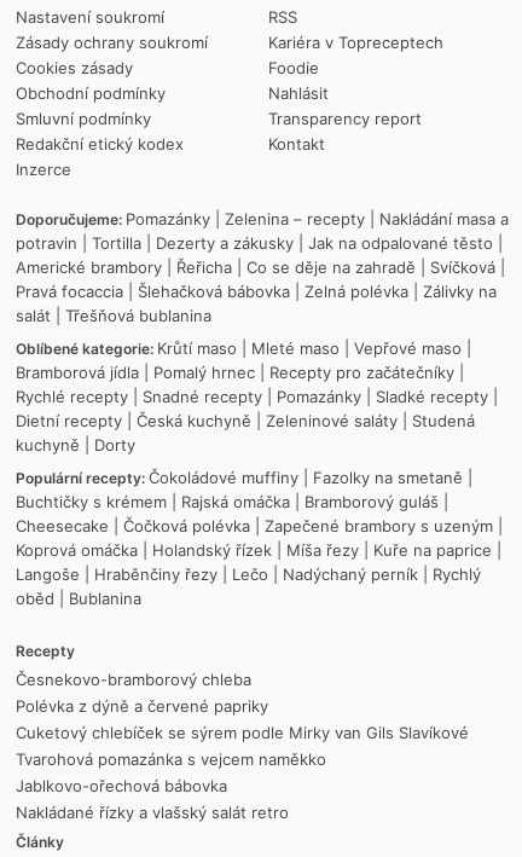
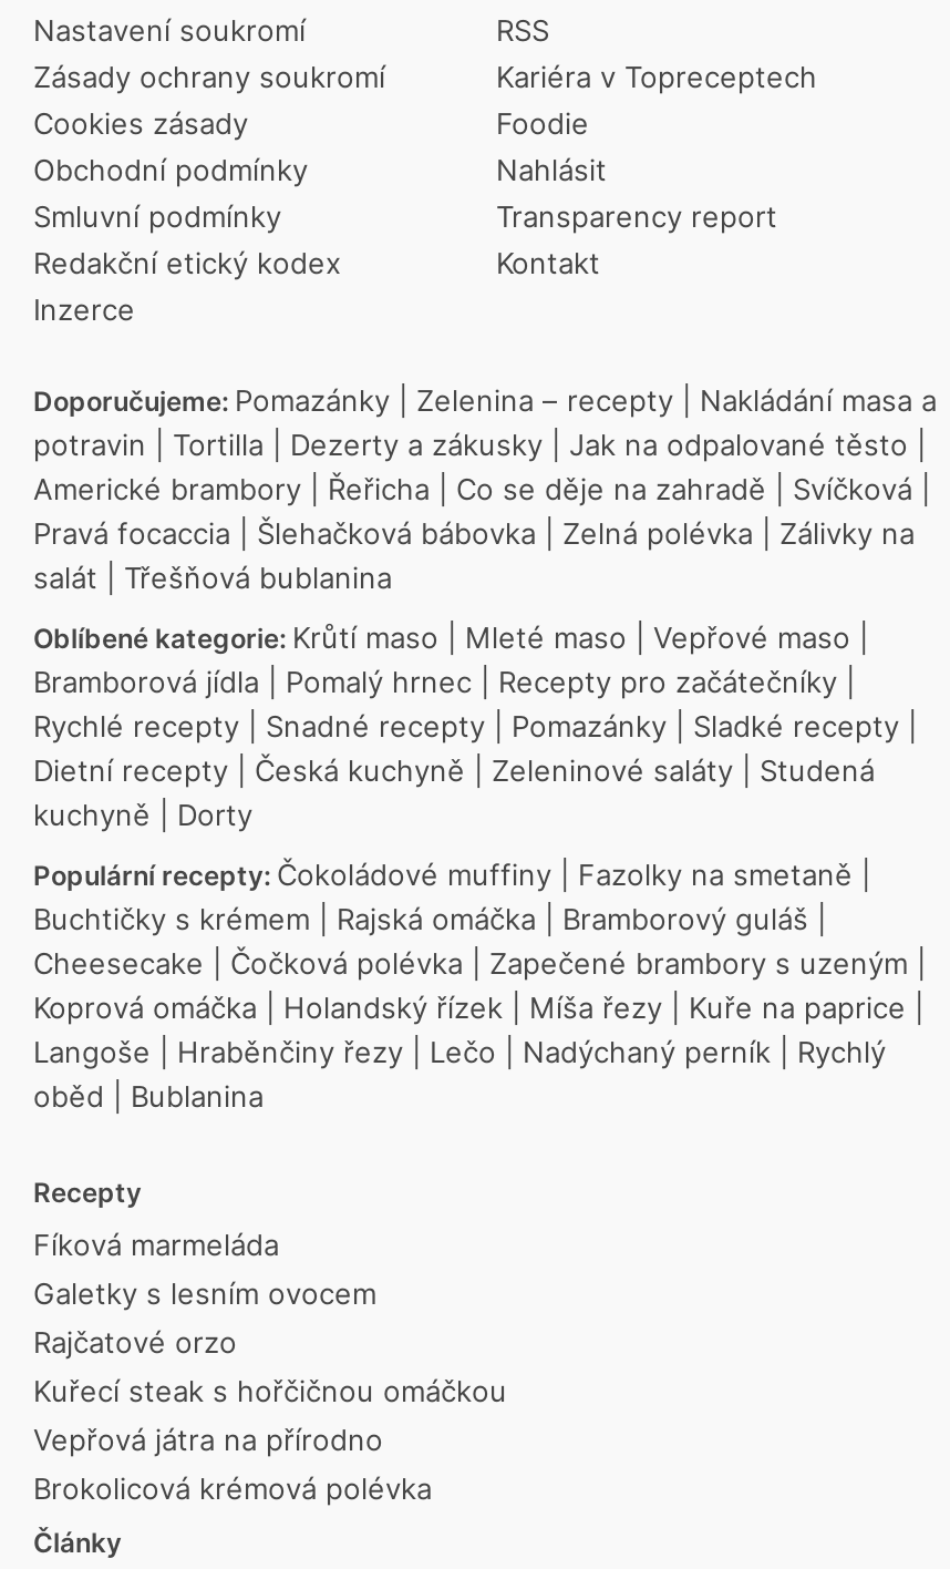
- Česnekovo-bramborový chleba
- Polévka z dýně a červené papriky
- Cuketový chlebíček se sýrem podle Mirky van Gils Slavíkové
- Tvarohová pomazánka s vejcem naměkko
- Jablkovo-ořechová bábovka
- Nakládané řízky a vlašský salát retro
+ Fíková marmeláda
+ Galetky s lesním ovocem
+ Rajčatové orzo
+ Kuřecí steak s hořčičnou omáčkou
+ Vepřová játra na přírodno
+ Brokolicová krémová polévka
